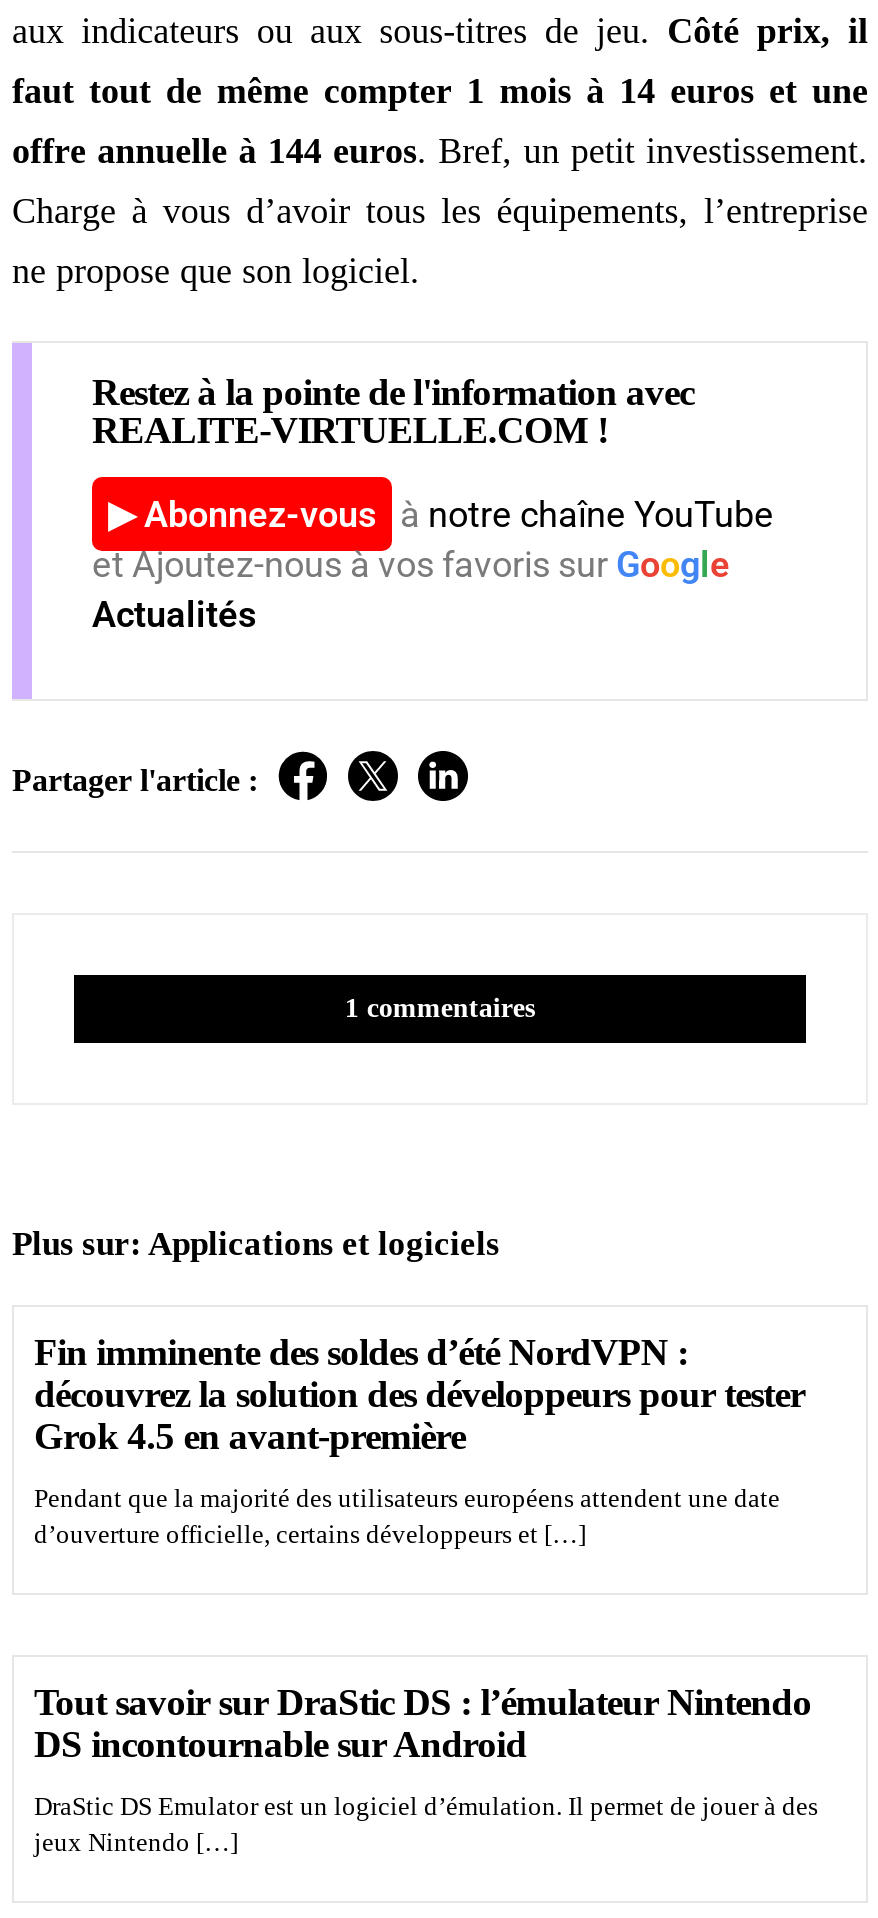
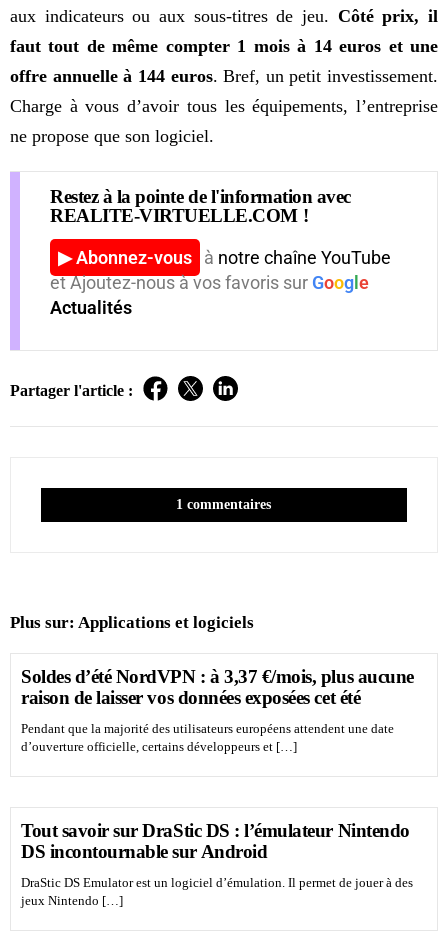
- Fin imminente des soldes d’été NordVPN :
- découvrez la solution des développeurs pour tester
- Grok 4.5 en avant-première
+ Soldes d’été NordVPN : à 3,37 €/mois, plus aucune
+ raison de laisser vos données exposées cet été
